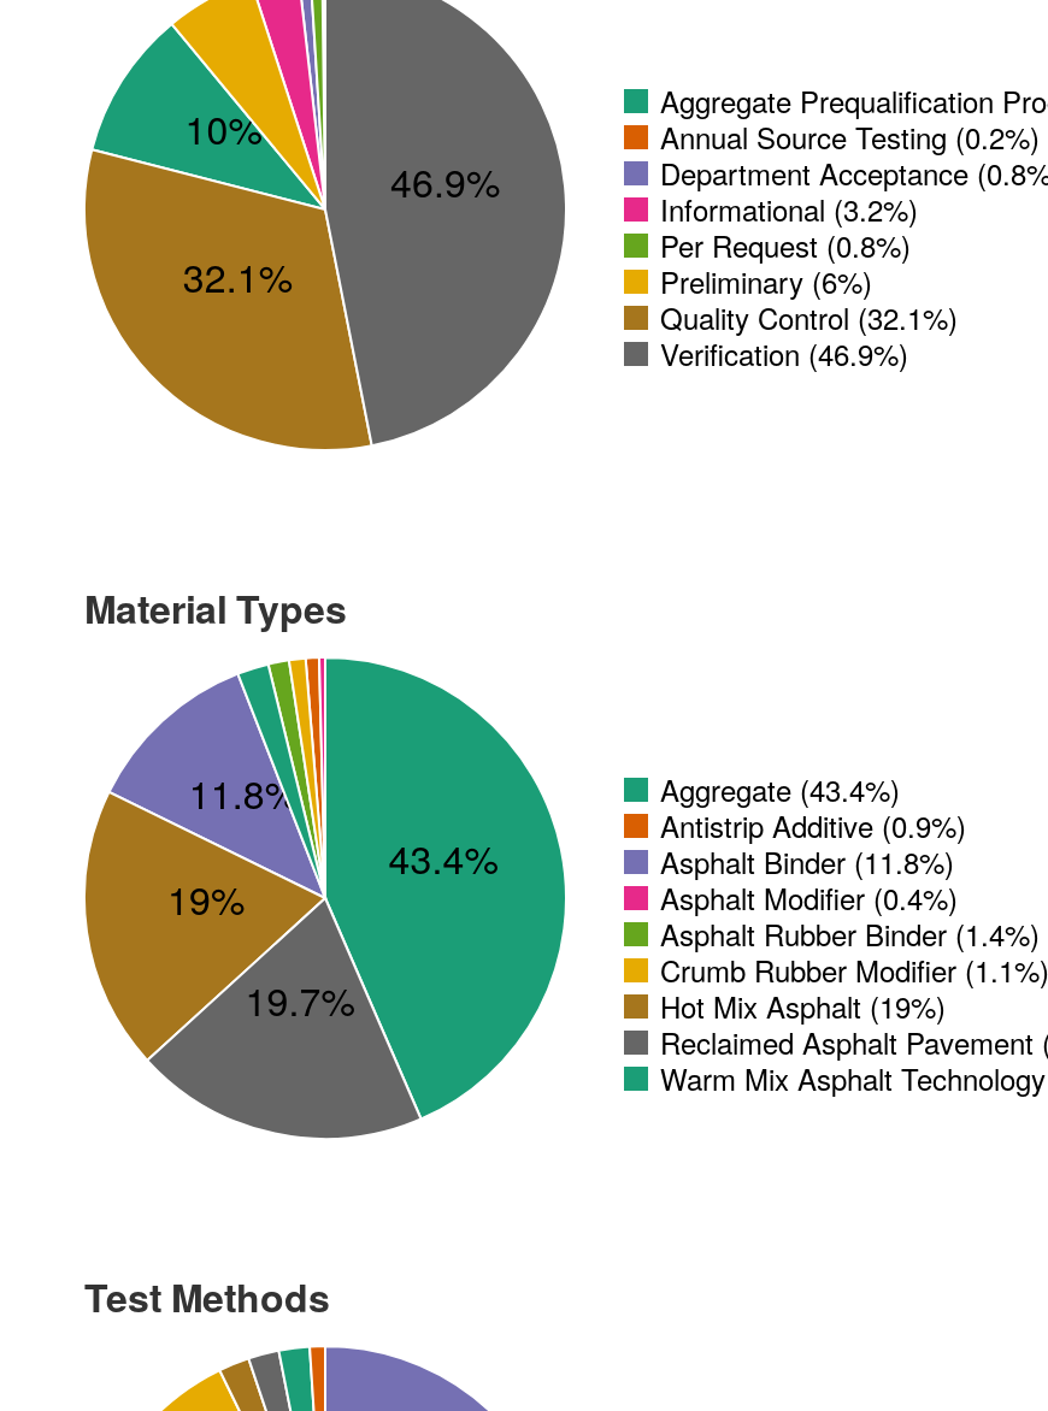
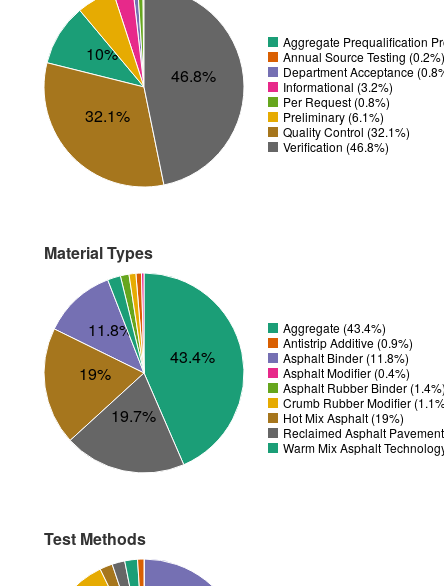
- 46.9%
+ 46.8%

- Preliminary (6%)
+ Preliminary (6.1%)

- Verification (46.9%)
+ Verification (46.8%)
